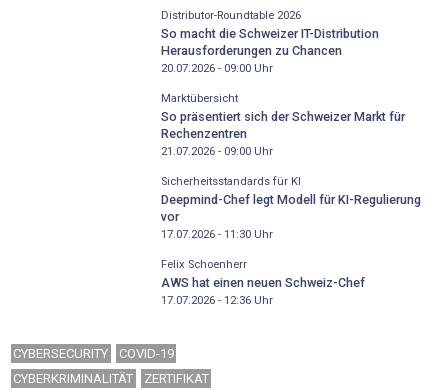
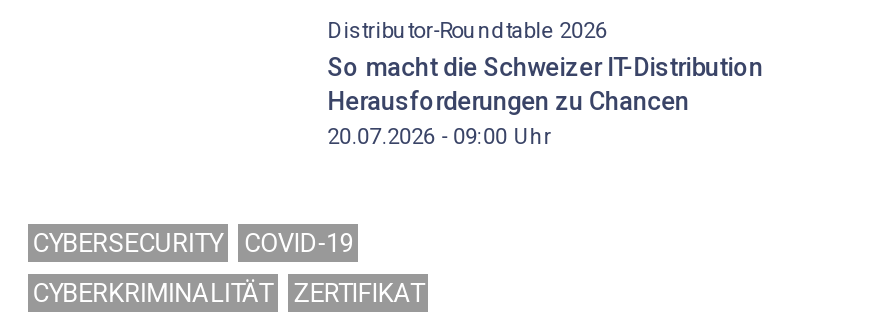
- Marktübersicht
- So präsentiert sich der Schweizer Markt für
- Rechenzentren
- 21.07.2026 - 09:00 Uhr
- Sicherheitsstandards für KI
- Deepmind-Chef legt Modell für KI-Regulierung
- vor
- 17.07.2026 - 11:30 Uhr
- Felix Schoenherr
- AWS hat einen neuen Schweiz-Chef
- 17.07.2026 - 12:36 Uhr
